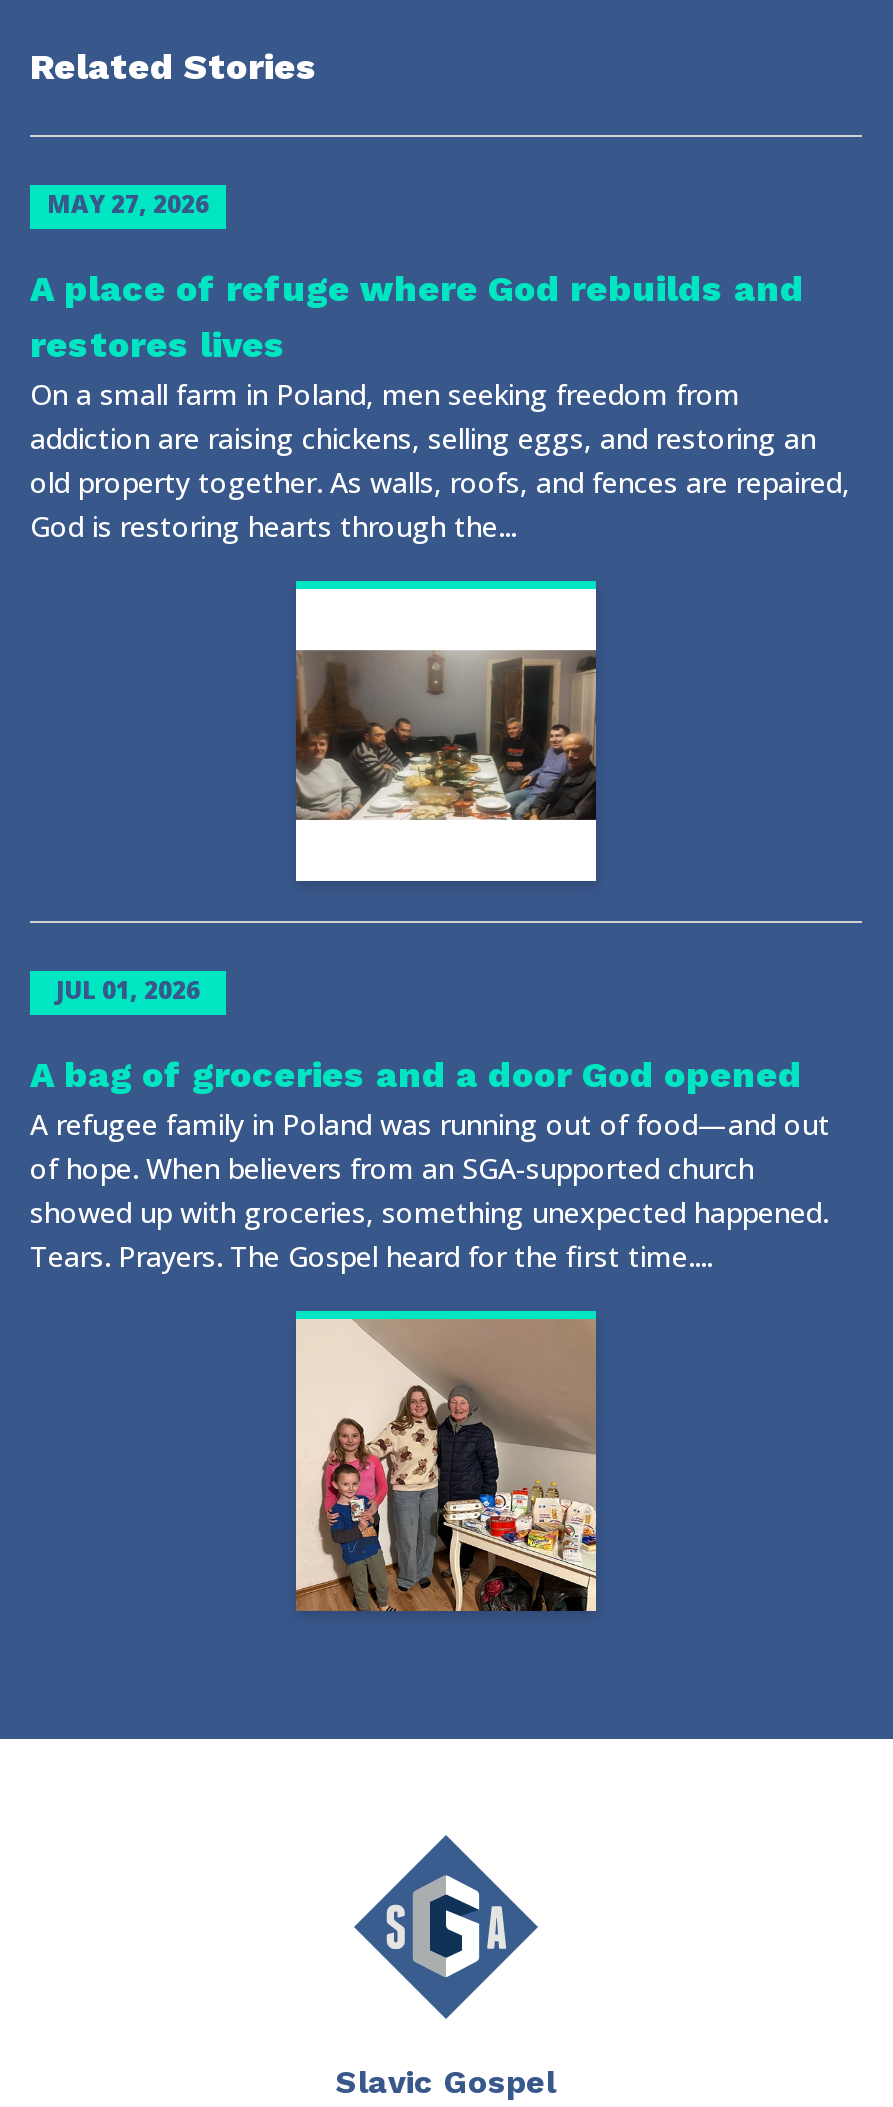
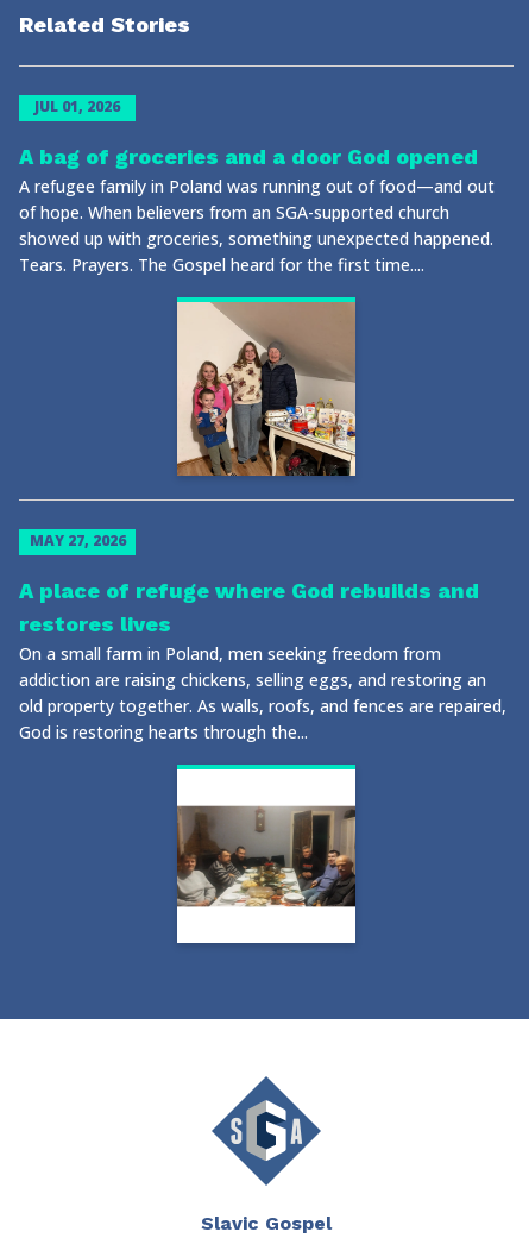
moved down: MAY 27, 2026 | A place of refuge where God rebuilds and | restores lives | On a small farm in Poland, men seeking freedom from | addiction are raising chickens, selling eggs, and restoring an | old property together. As walls, roofs, and fences are repaired, | God is restoring hearts through the...

moved down: [image]

moved up: JUL 01, 2026 | A bag of groceries and a door God opened | A refugee family in Poland was running out of food—and out | of hope. When believers from an SGA-supported church | showed up with groceries, something unexpected happened. | Tears. Prayers. The Gospel heard for the first time....

moved up: [image]
